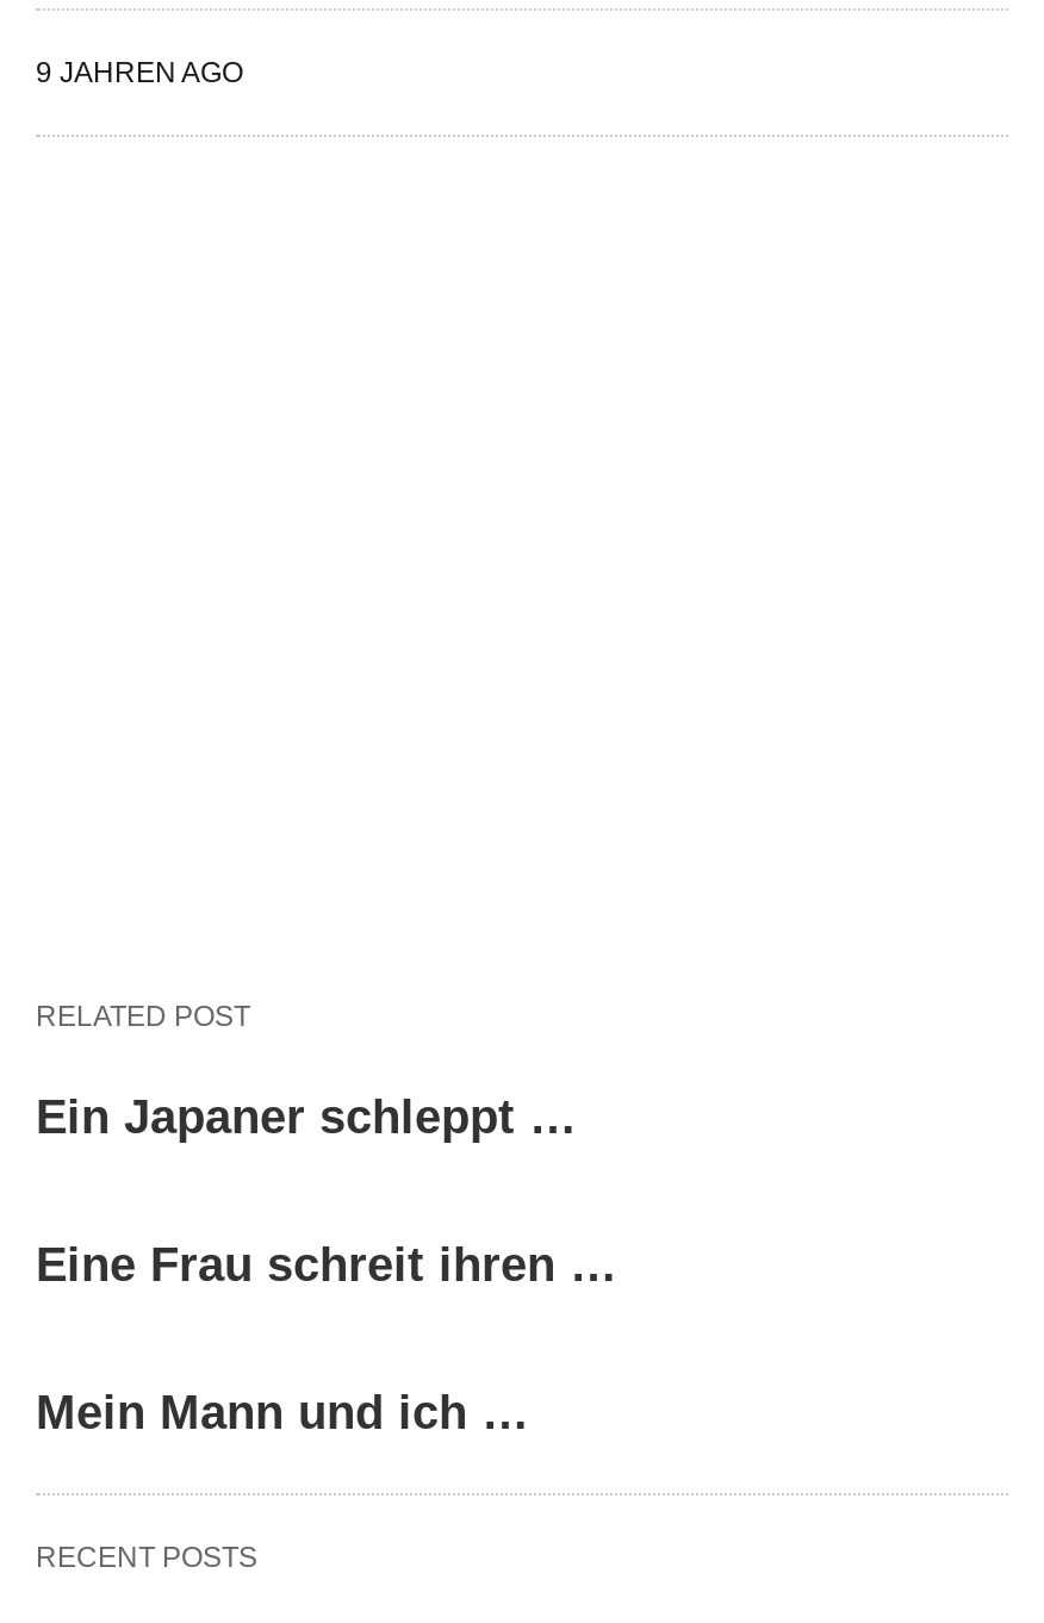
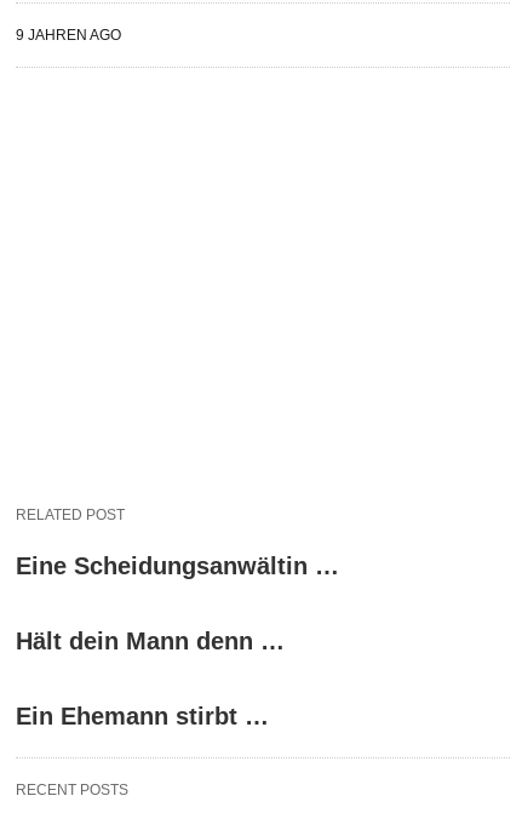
- Ein Japaner schleppt …
+ Eine Scheidungsanwältin …

- Eine Frau schreit ihren …
+ Hält dein Mann denn …

- Mein Mann und ich …
+ Ein Ehemann stirbt …
